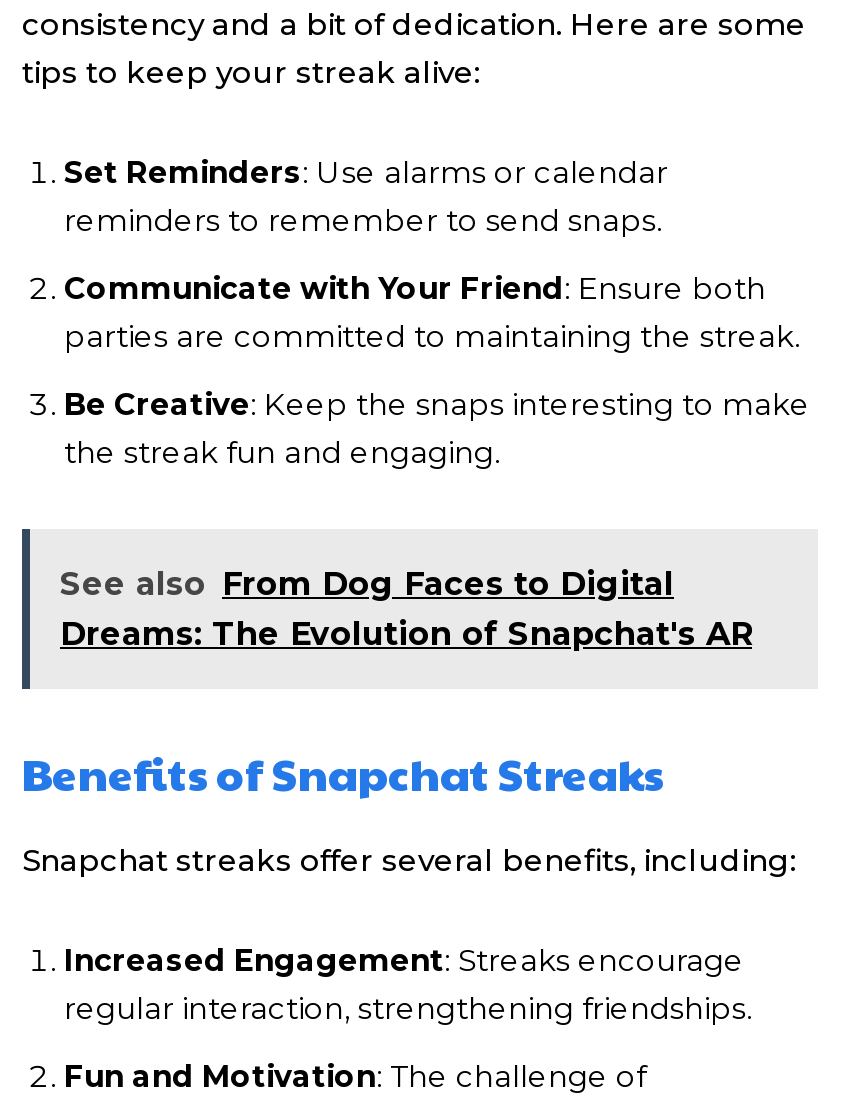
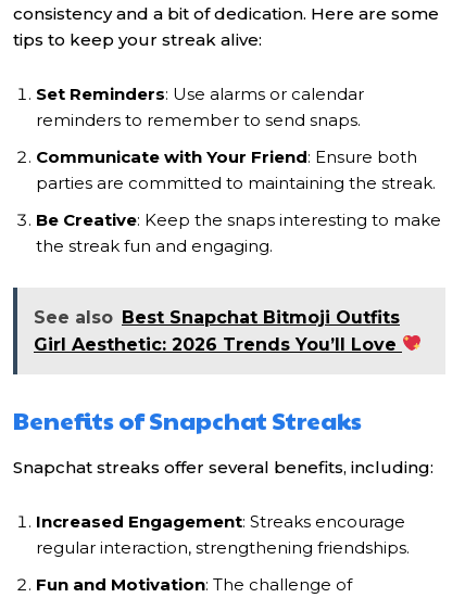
- See also From Dog Faces to Digital
- Dreams: The Evolution of Snapchat's AR
+ See also Best Snapchat Bitmoji Outfits
+ Girl Aesthetic: 2026 Trends You’ll Love
